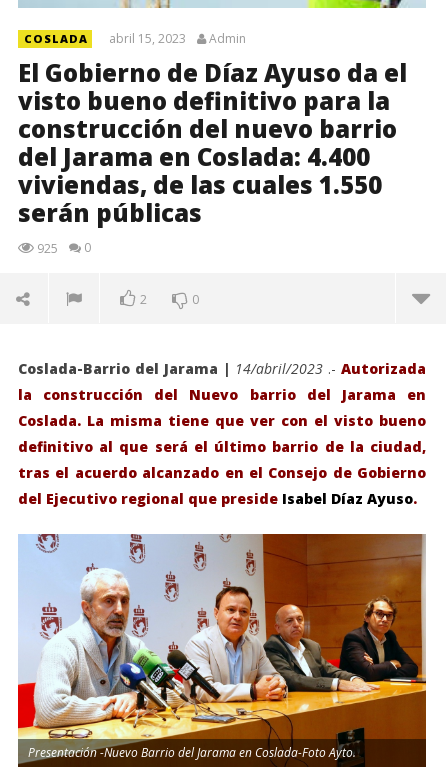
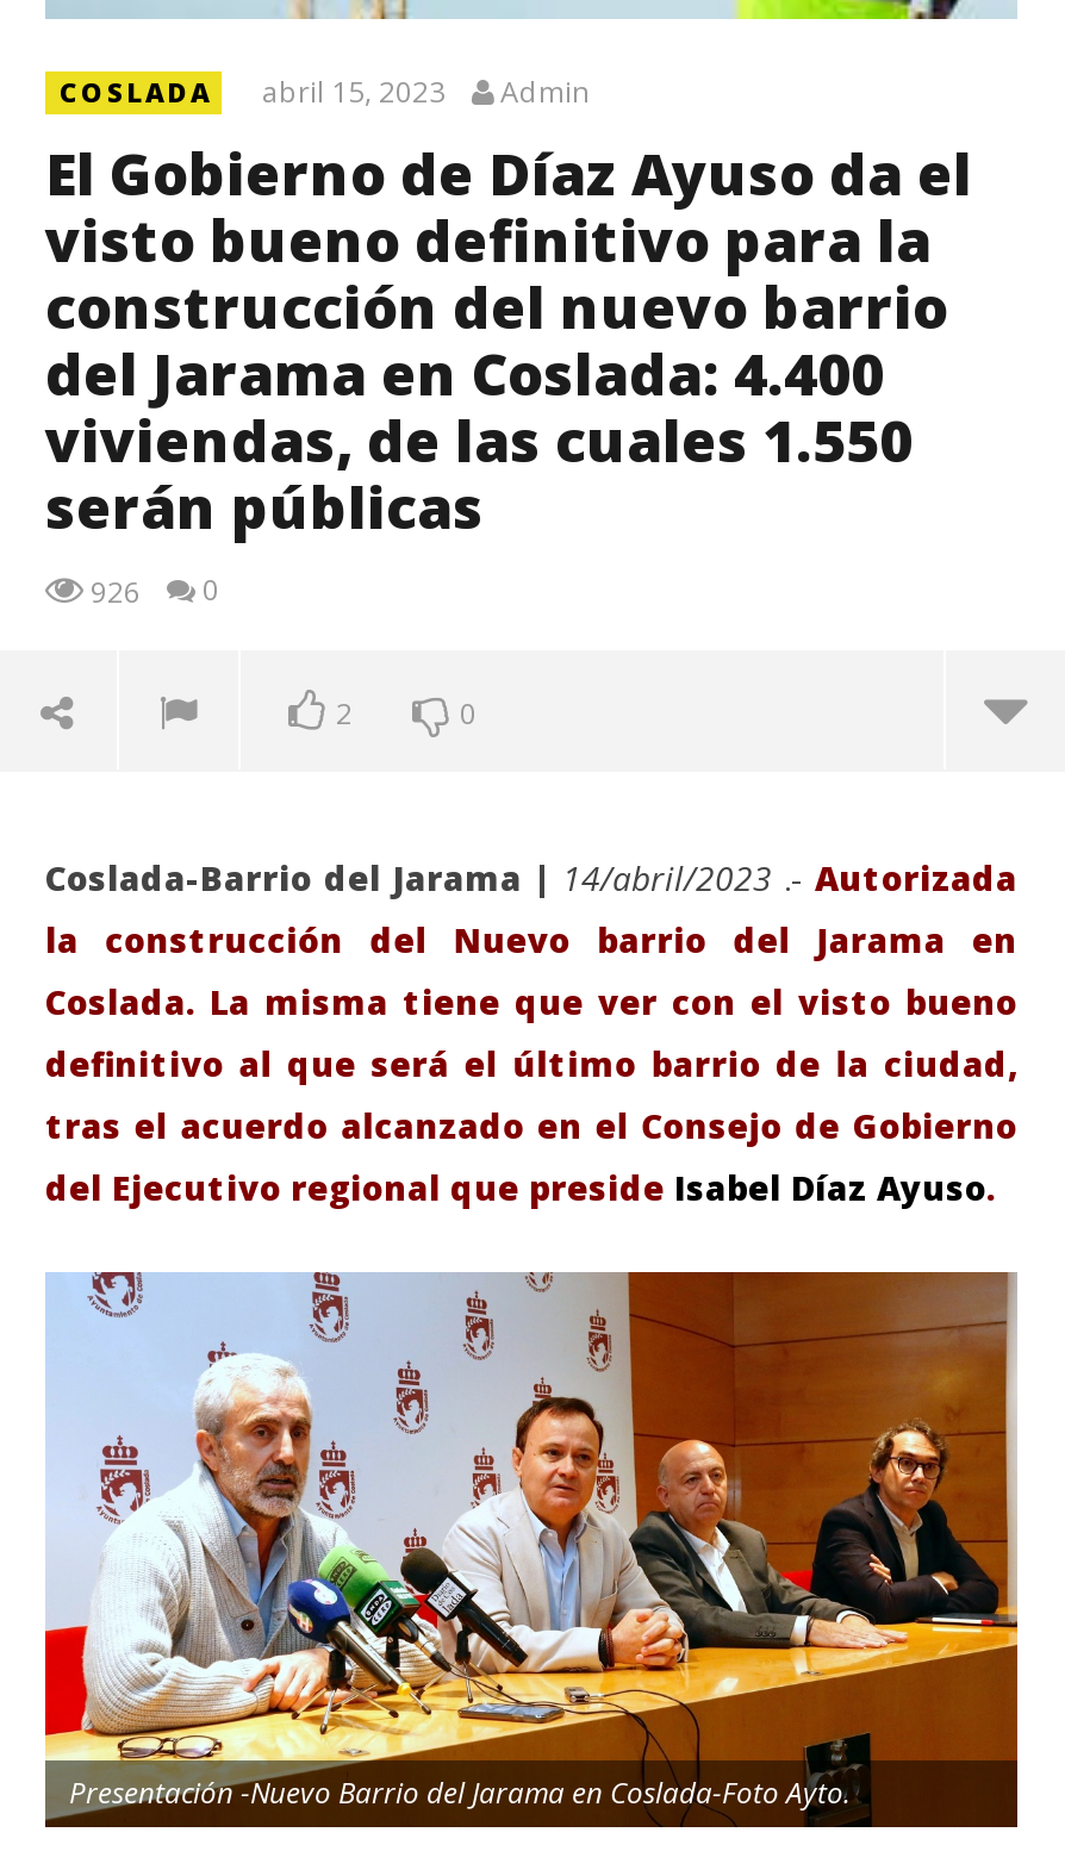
- 925 0
+ 926 0
